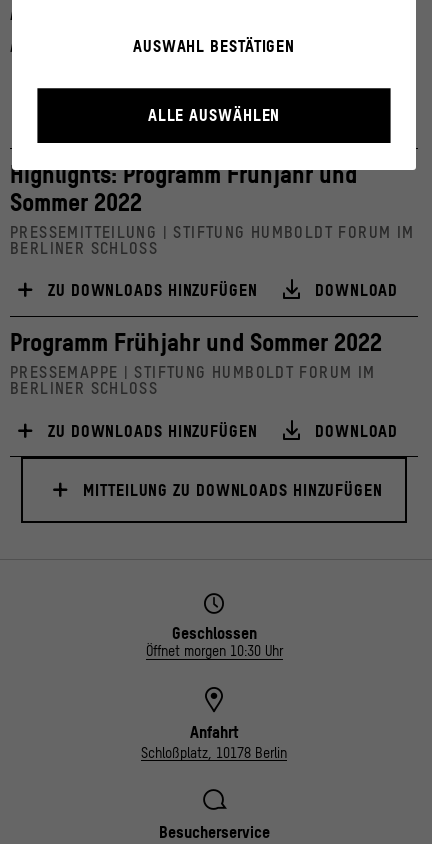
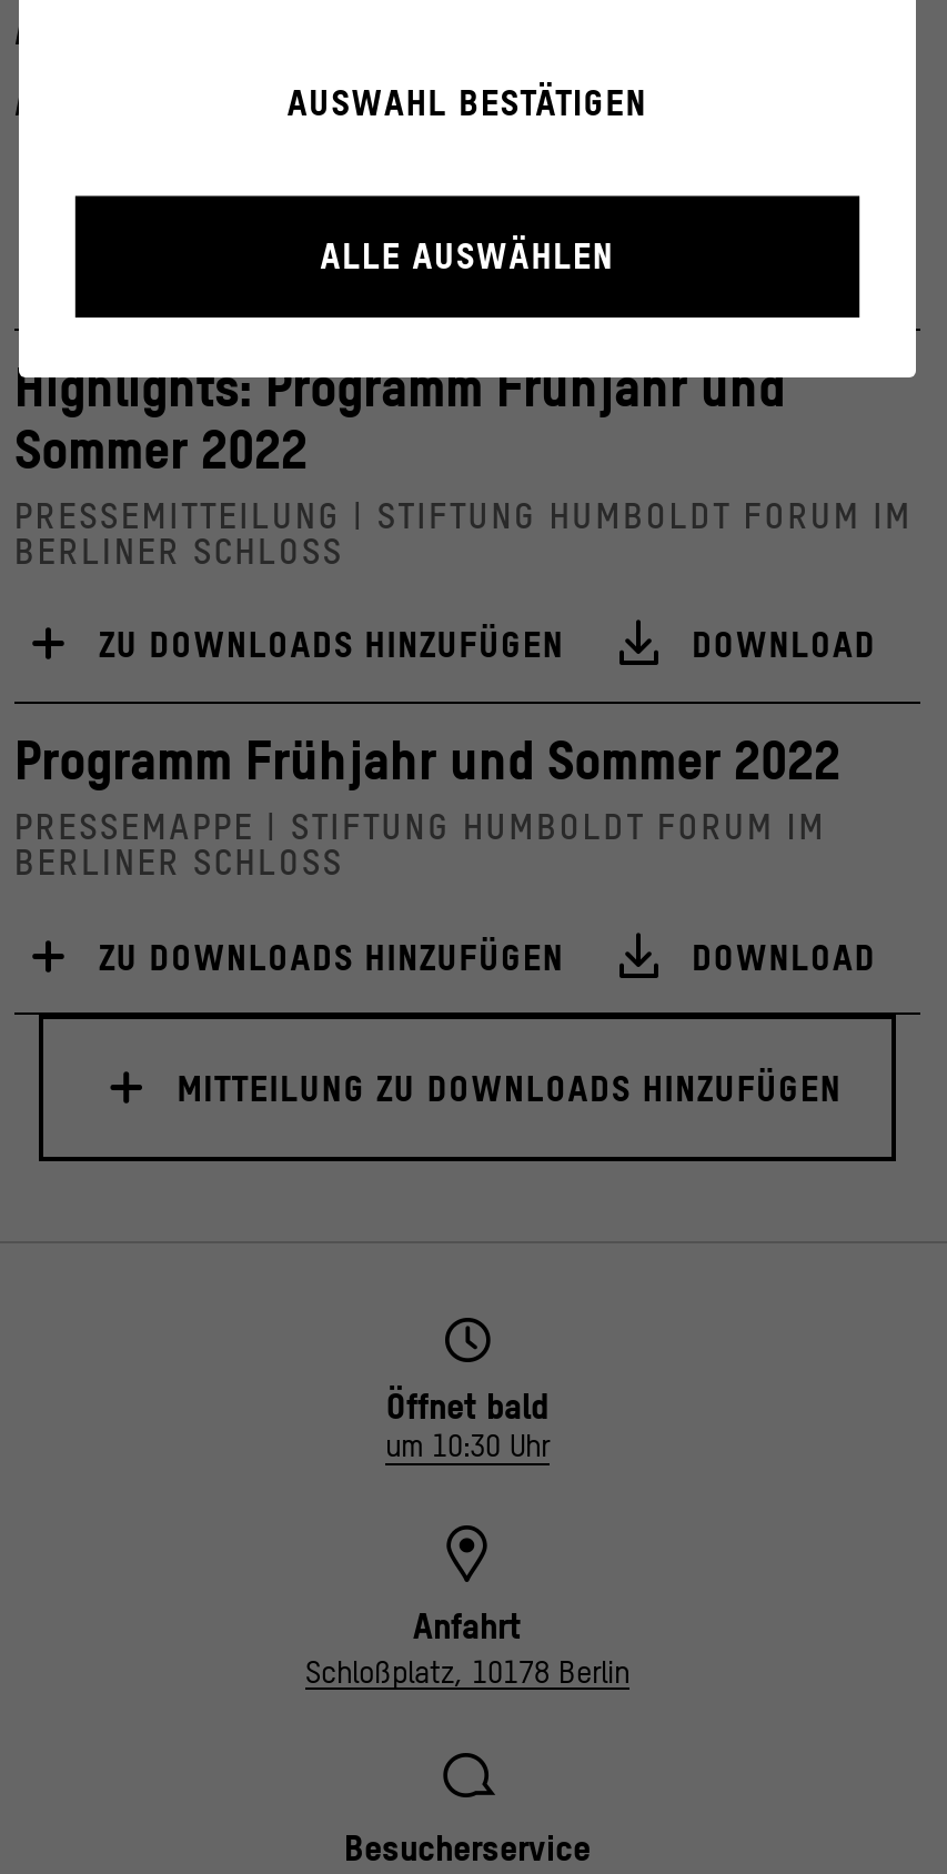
- Geschlossen
- Öffnet morgen 10:30 Uhr
+ Öffnet bald
+ um 10:30 Uhr
